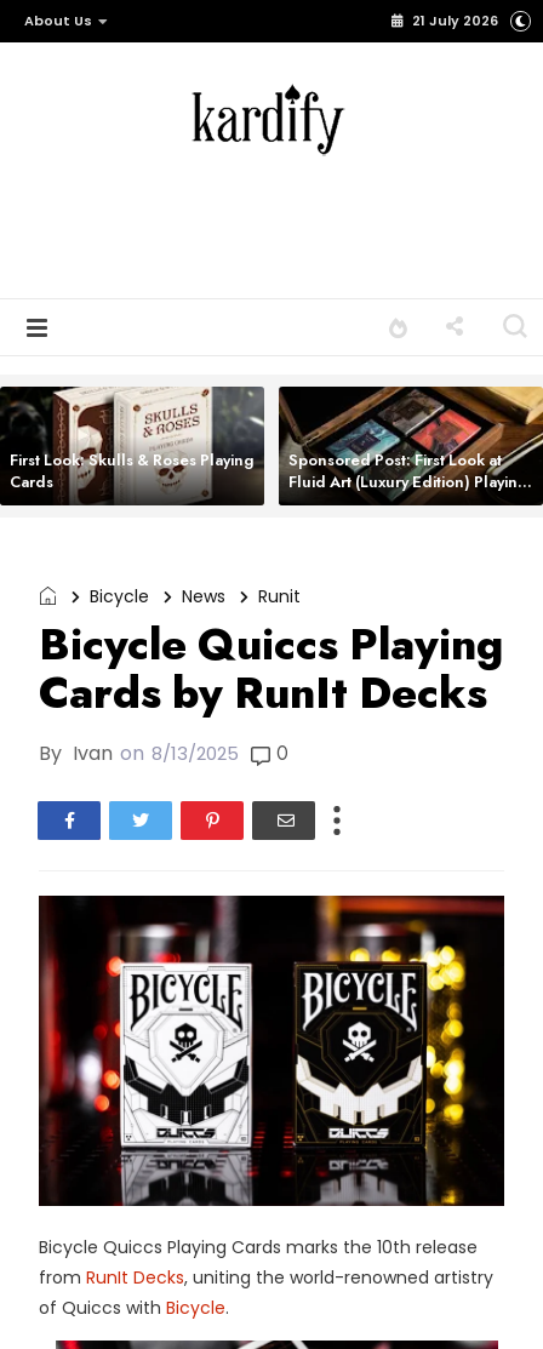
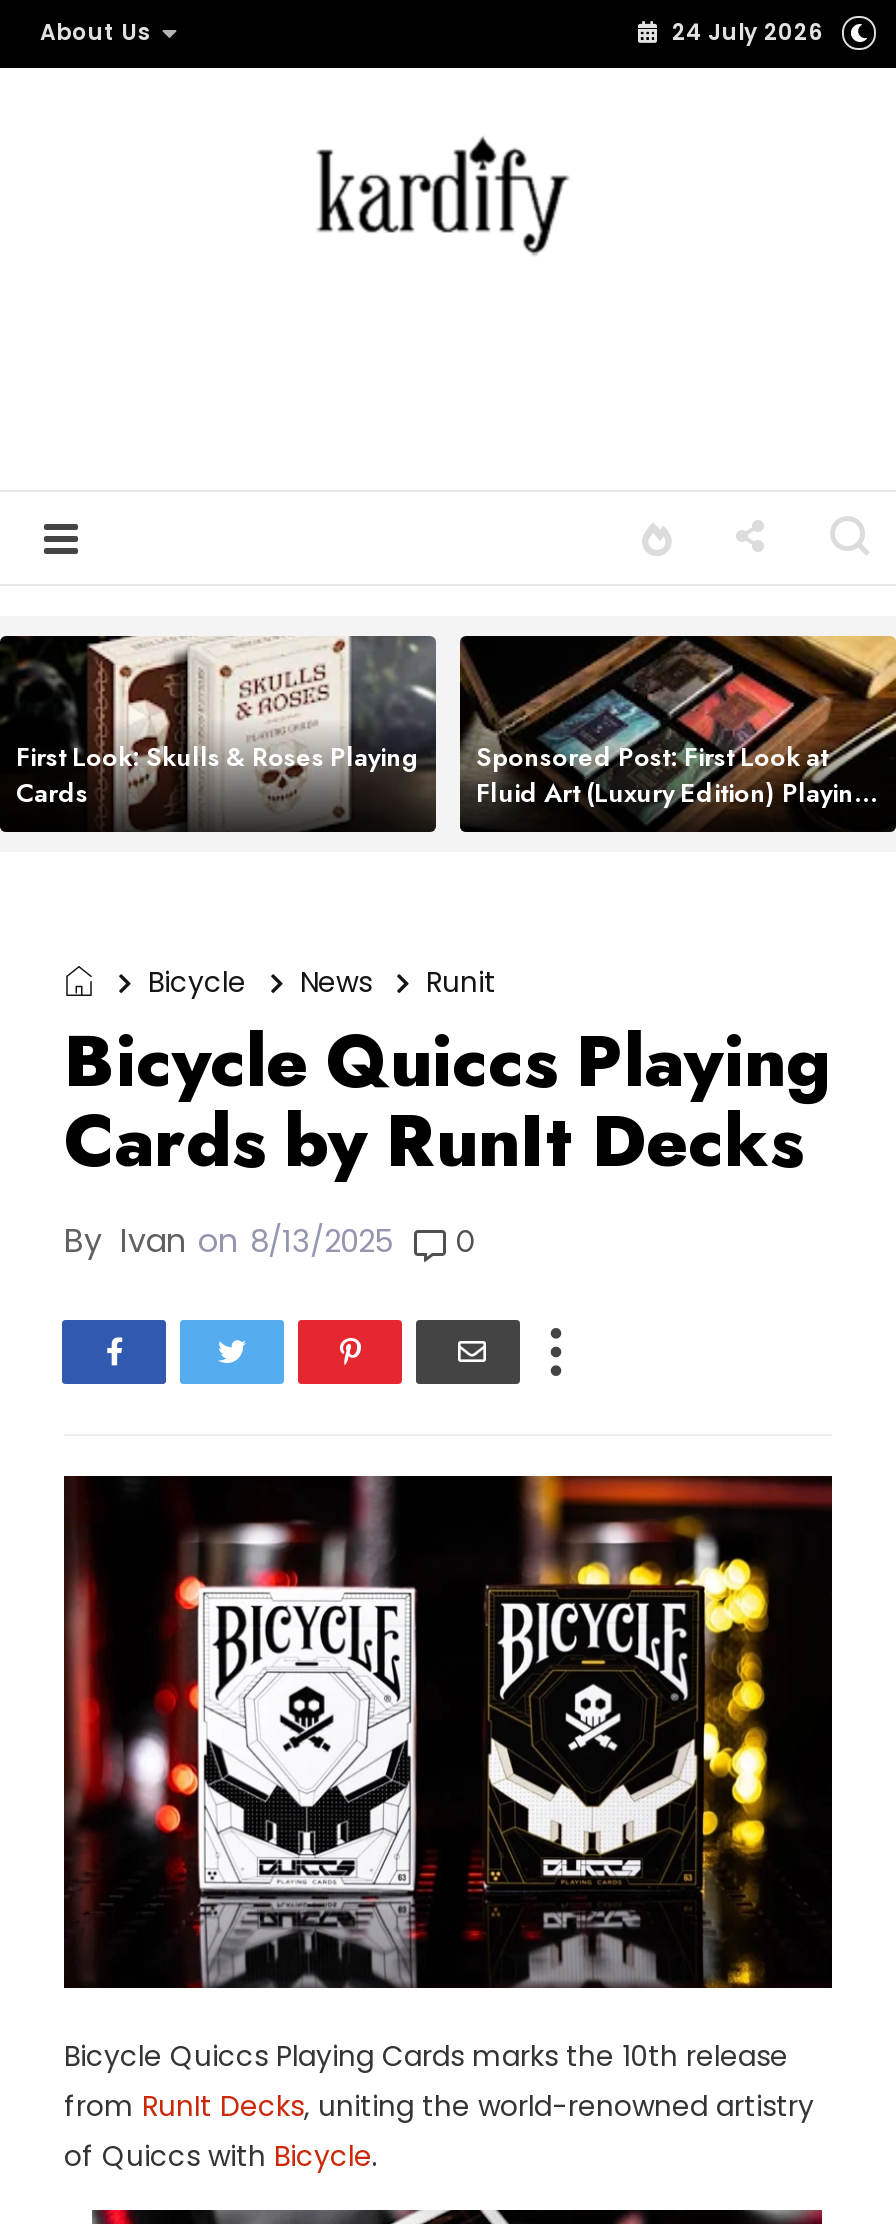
- 21 July 2026
+ 24 July 2026
